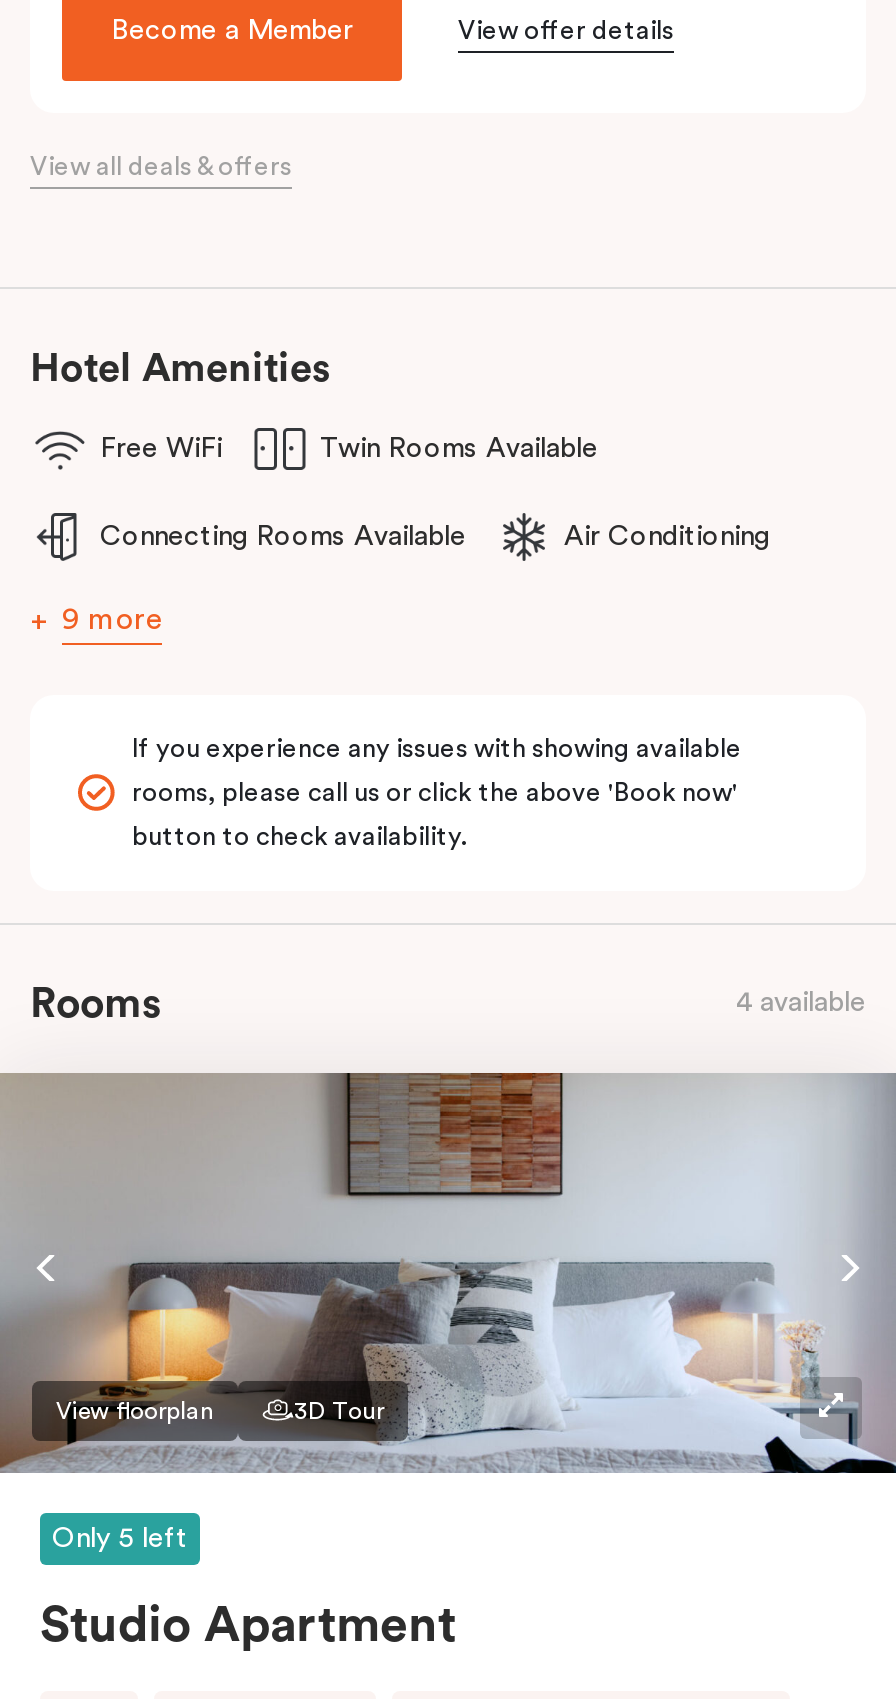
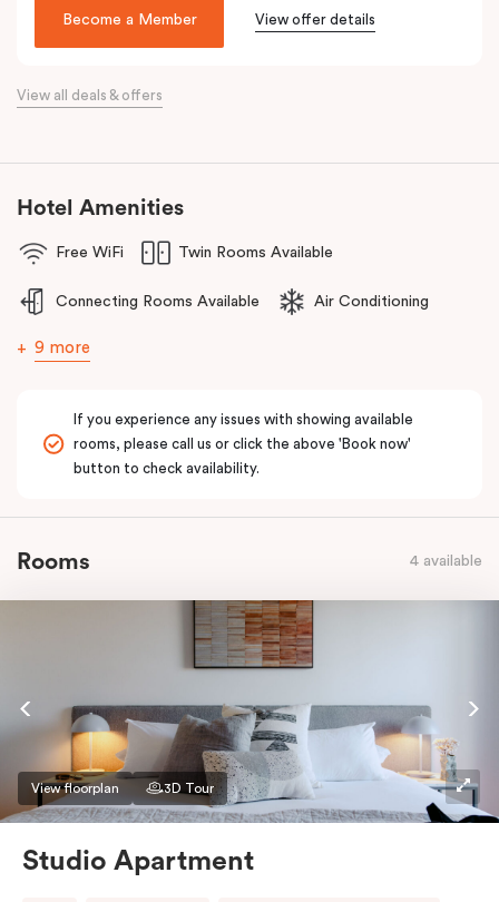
- Only 5 left
